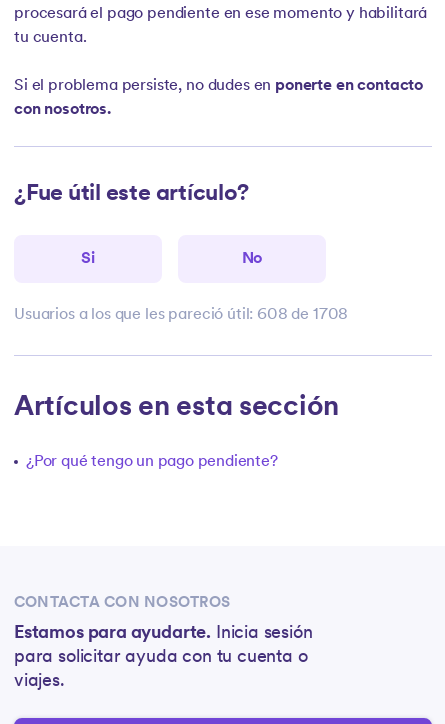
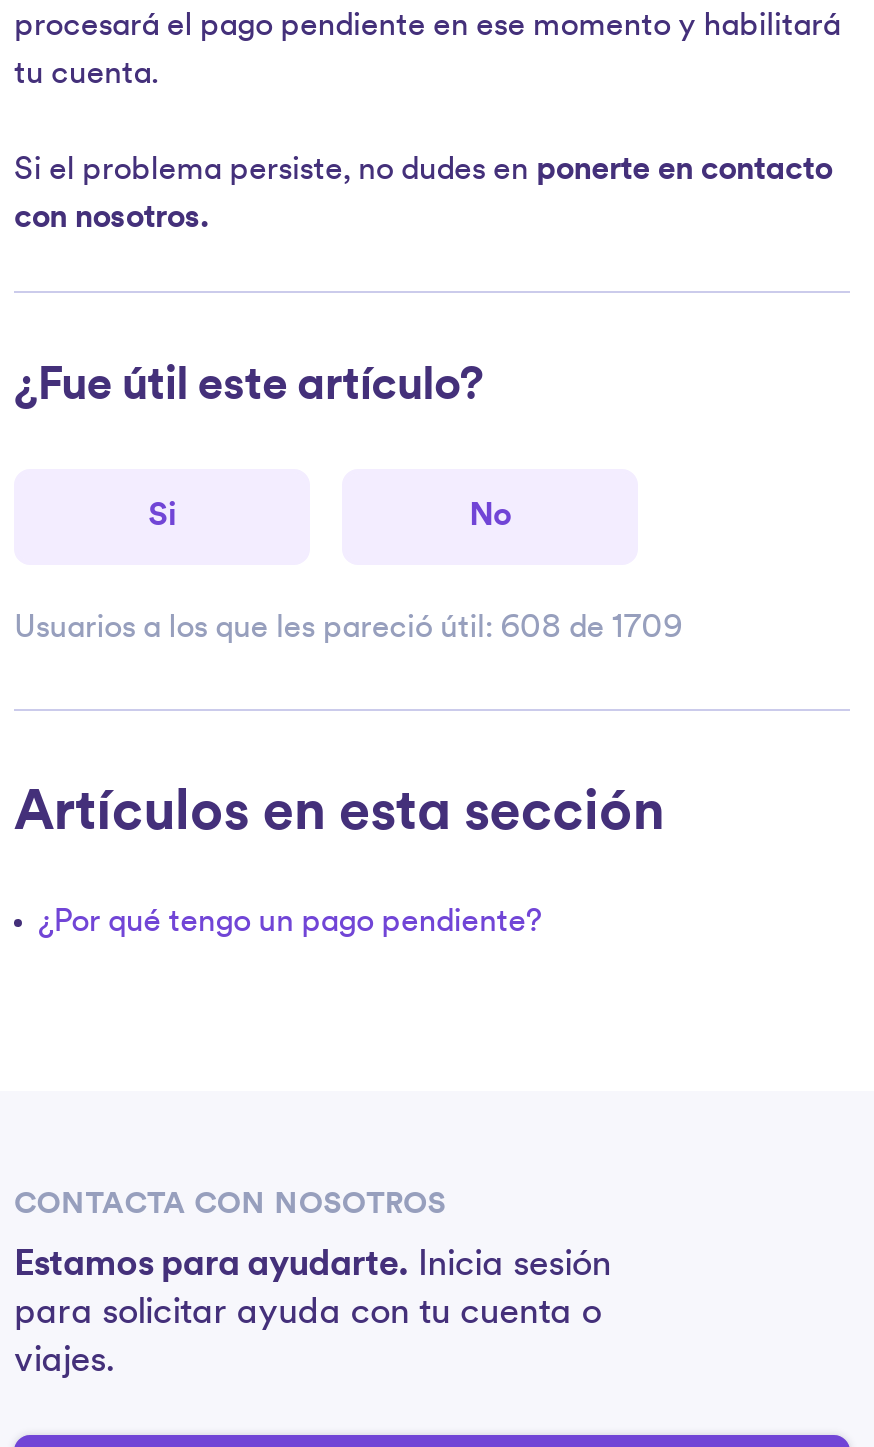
- Usuarios a los que les pareció útil: 608 de 1708
+ Usuarios a los que les pareció útil: 608 de 1709
